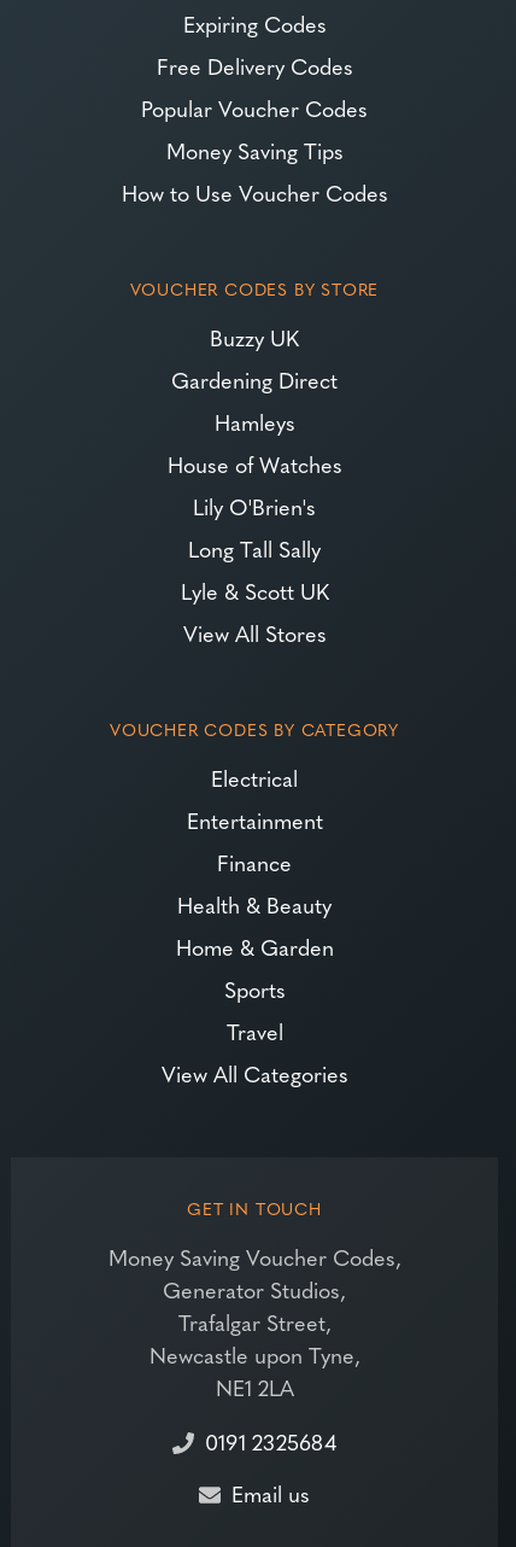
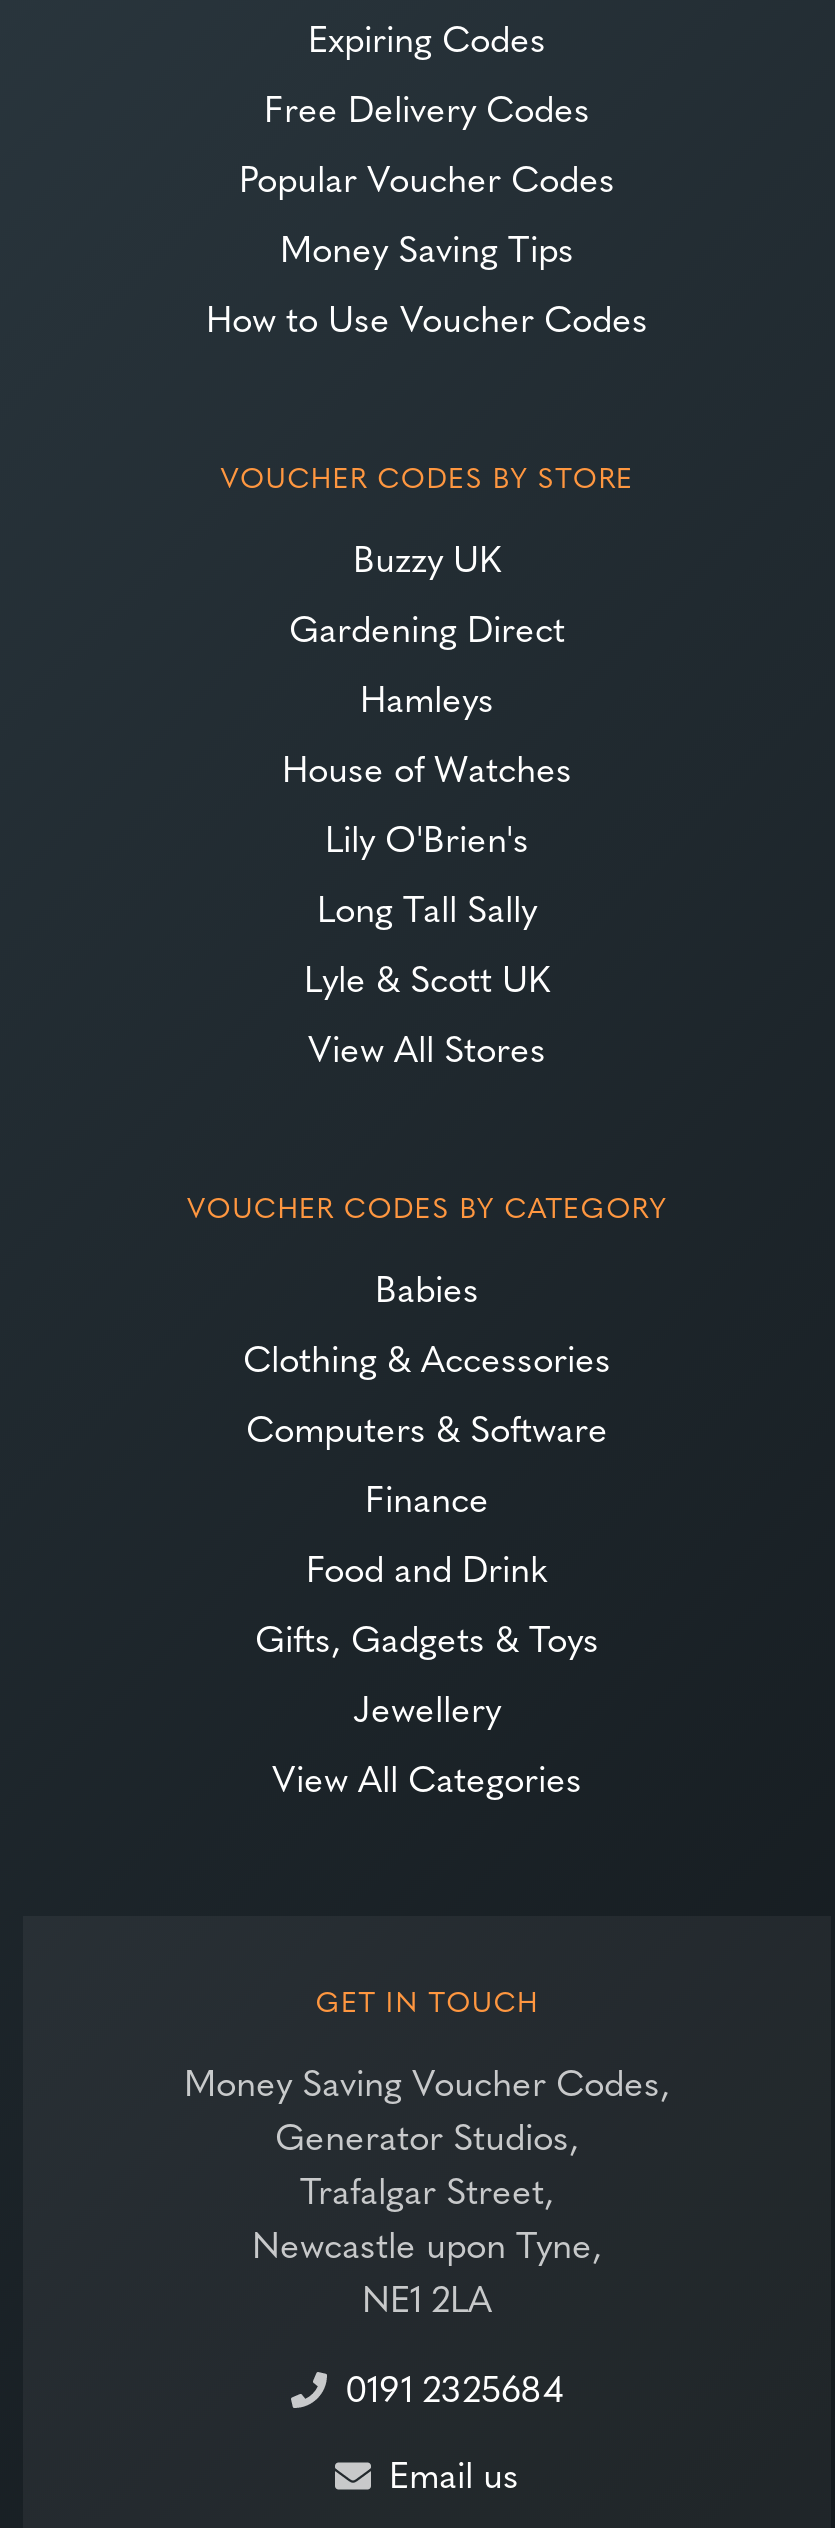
- Electrical
- Entertainment
+ Babies
+ Clothing & Accessories
+ Computers & Software

moved down: Finance

- Health & Beauty
- Home & Garden
- Sports
- Travel
+ Food and Drink
+ Gifts, Gadgets & Toys
+ Jewellery
